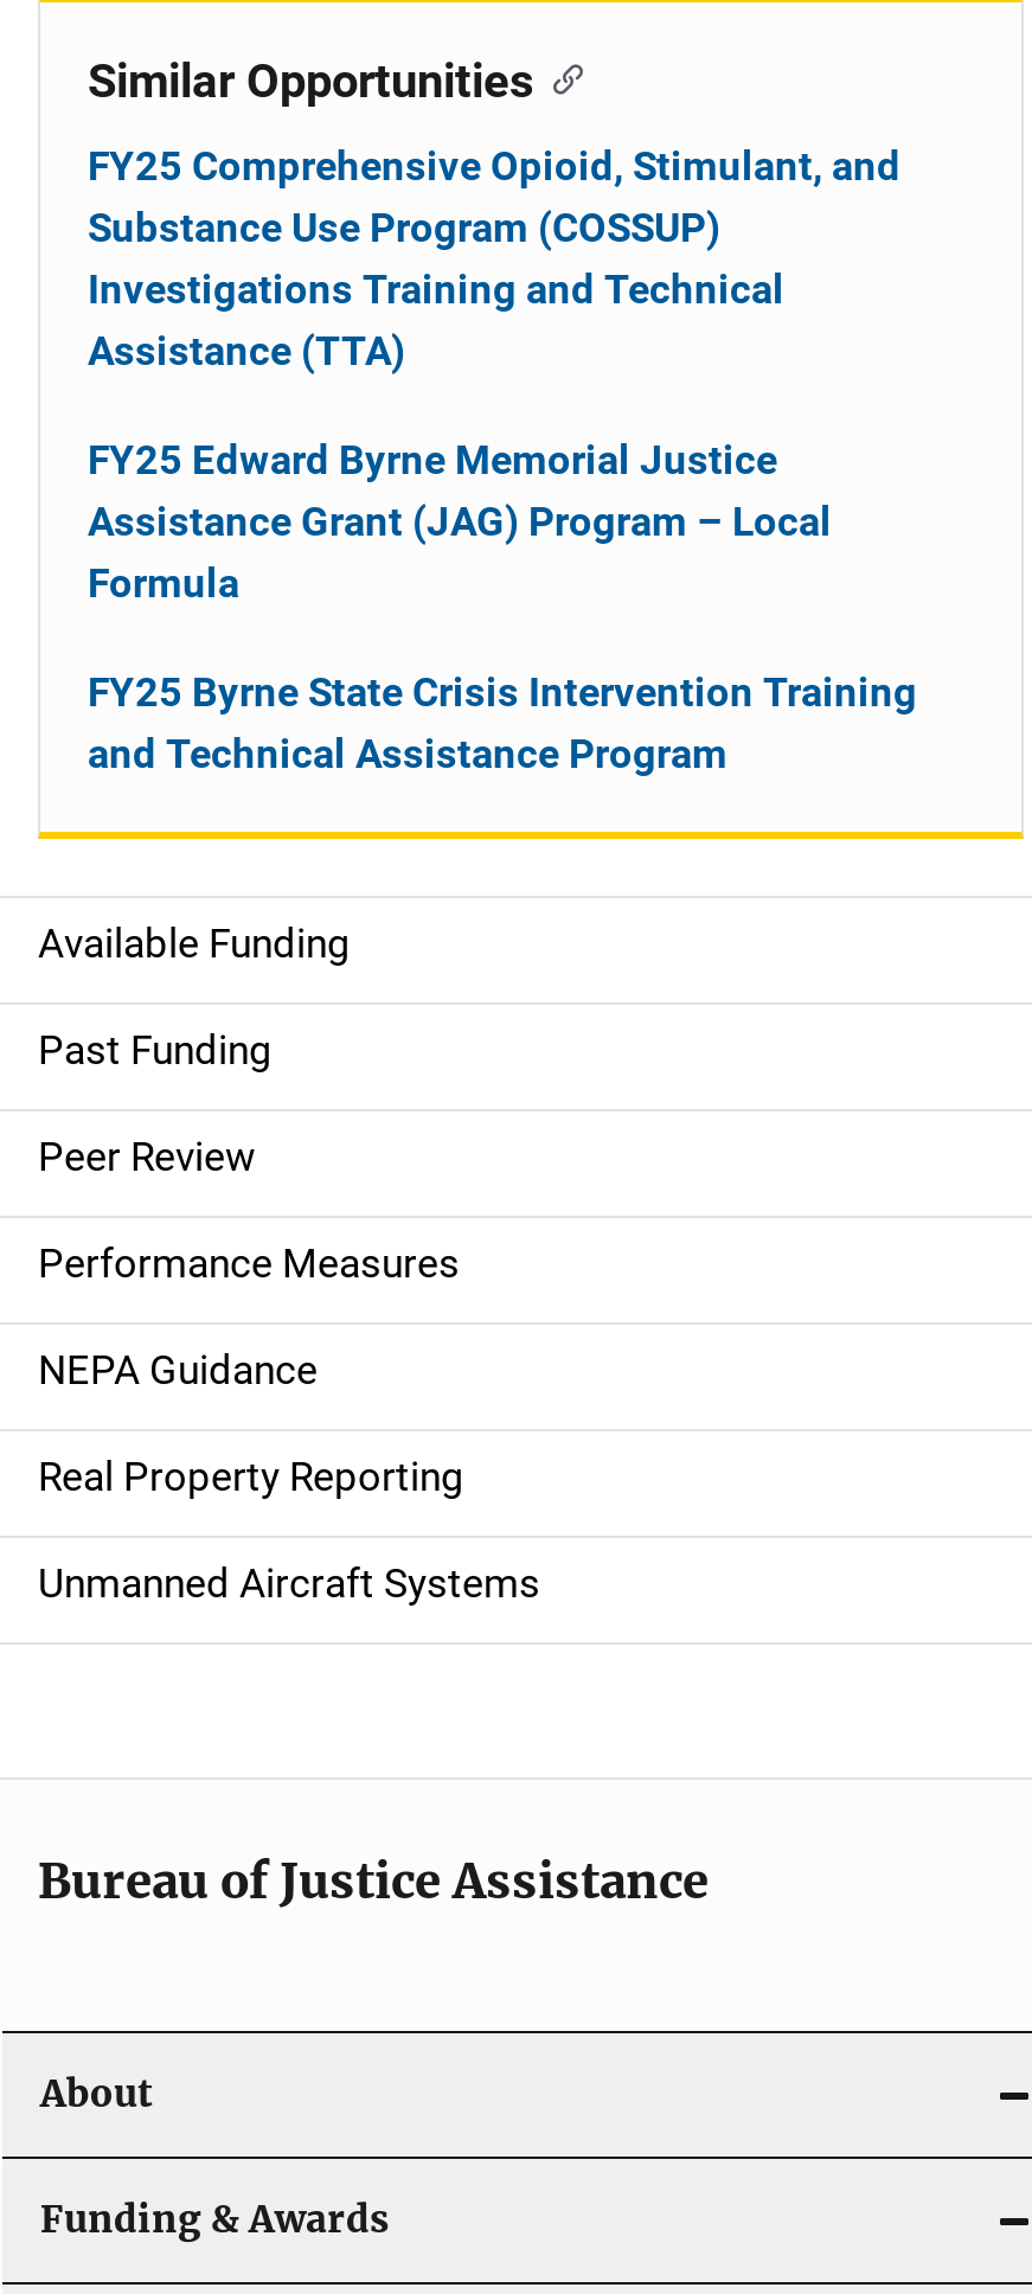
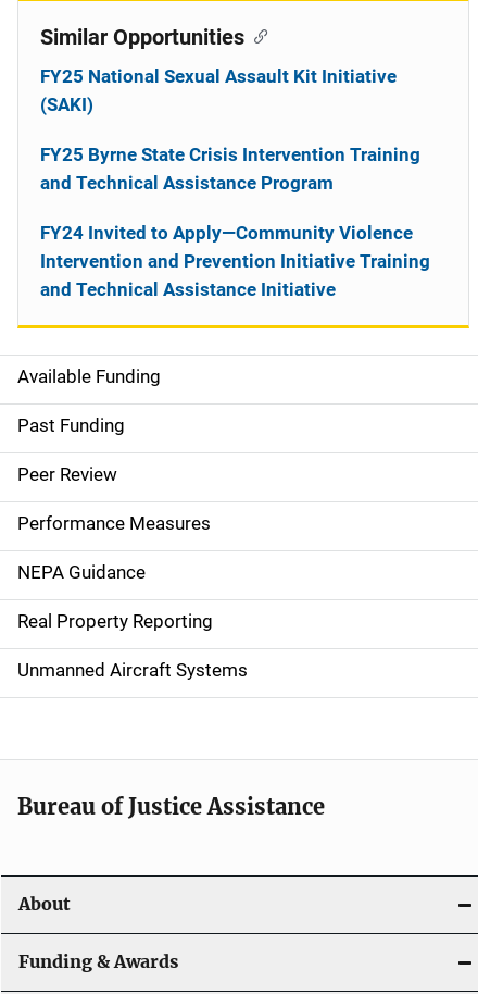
- FY25 Comprehensive Opioid, Stimulant, and
- Substance Use Program (COSSUP)
- Investigations Training and Technical
- Assistance (TTA)
- FY25 Edward Byrne Memorial Justice
- Assistance Grant (JAG) Program – Local
- Formula
+ FY25 National Sexual Assault Kit Initiative
+ (SAKI)

moved up: FY25 Byrne State Crisis Intervention Training | and Technical Assistance Program

+ FY24 Invited to Apply—Community Violence
+ Intervention and Prevention Initiative Training
+ and Technical Assistance Initiative
